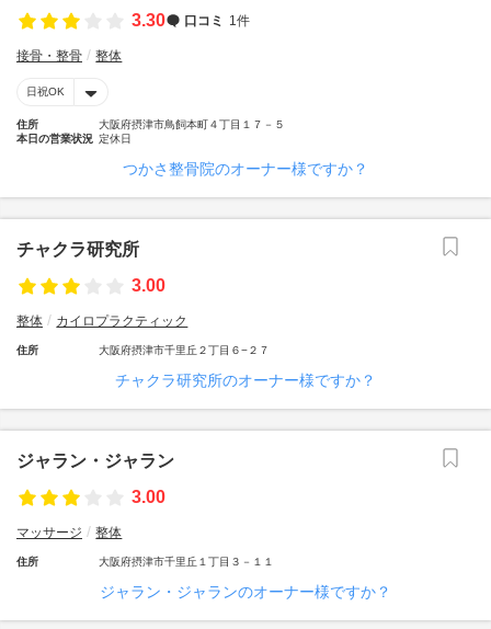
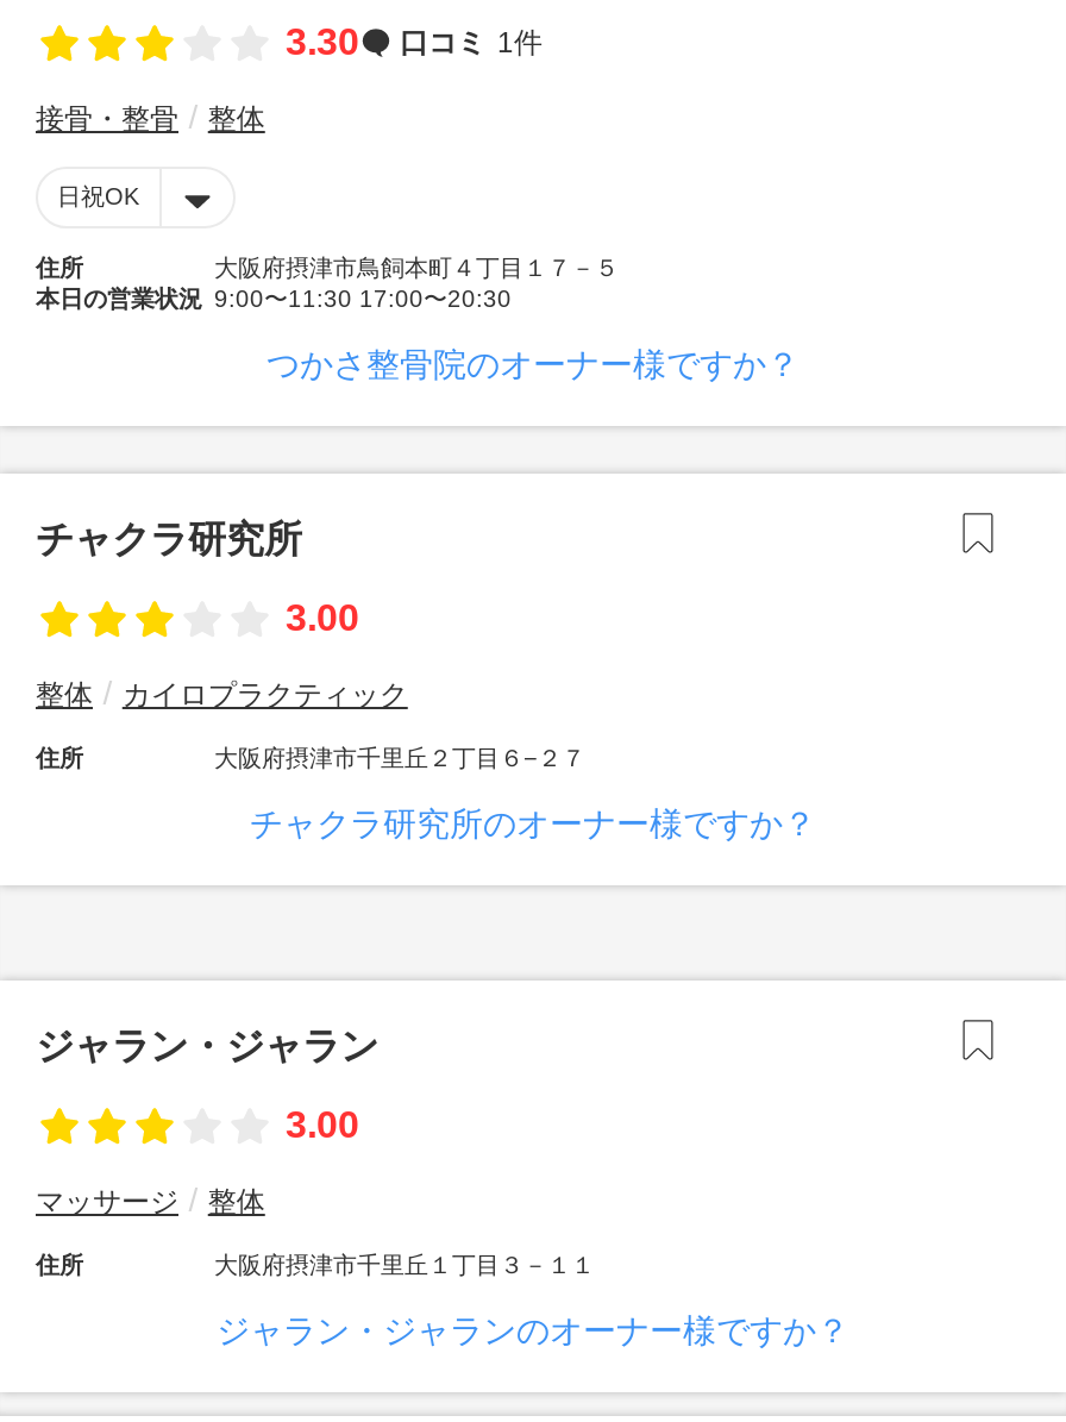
- 本日の営業状況 定休日
+ 本日の営業状況 9:00〜11:30 17:00〜20:30
